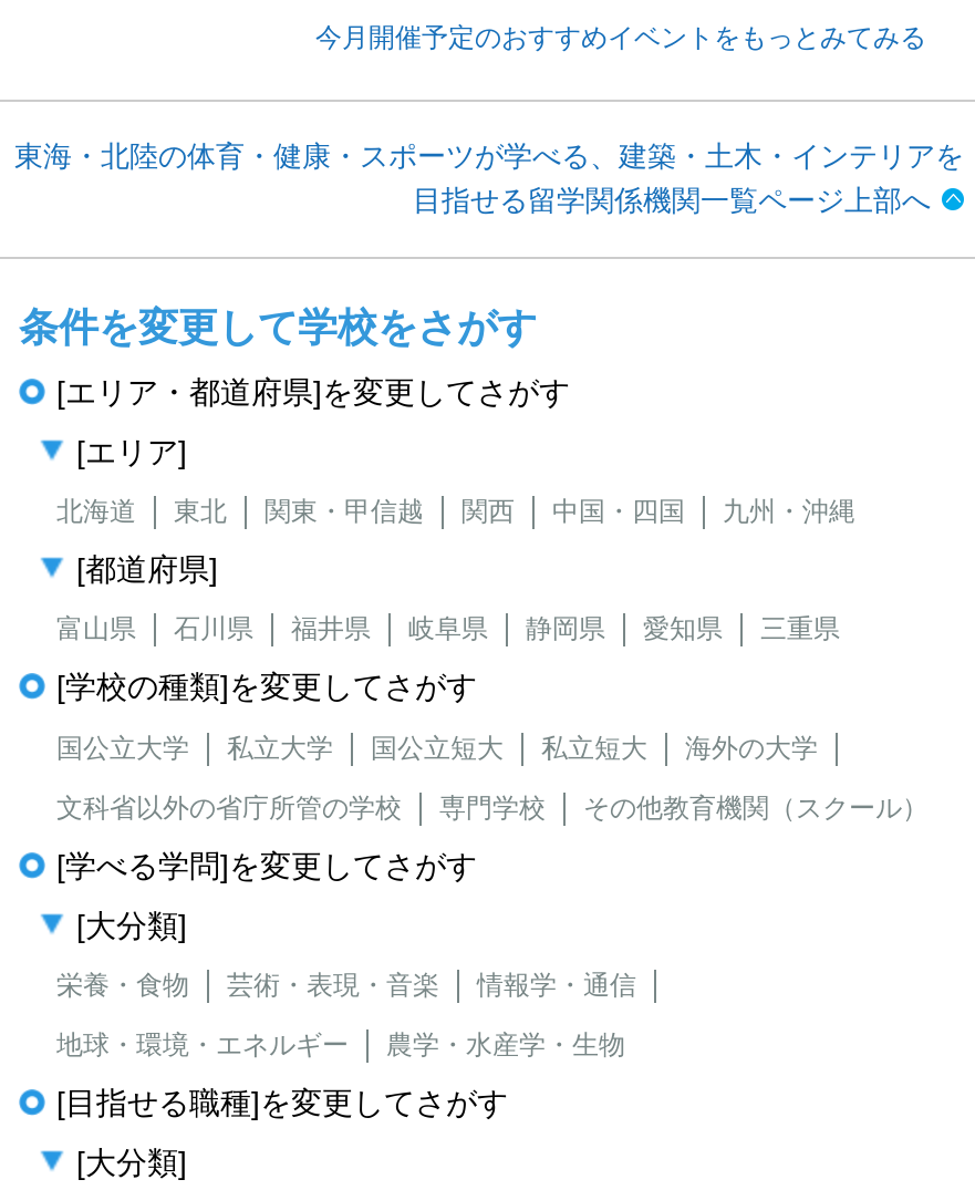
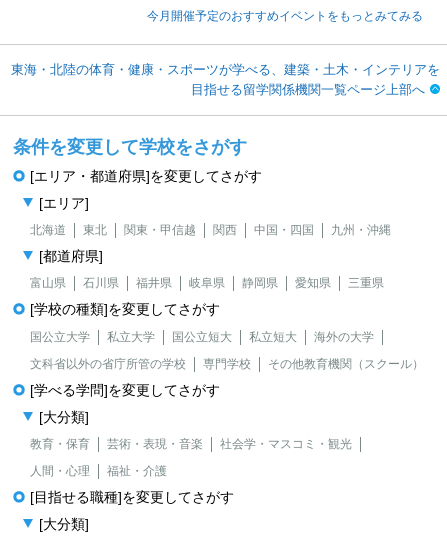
- 栄養・食物
+ 教育・保育

- 情報学・通信
+ 社会学・マスコミ・観光

- 地球・環境・エネルギー
- 農学・水産学・生物
+ 人間・心理
+ 福祉・介護
